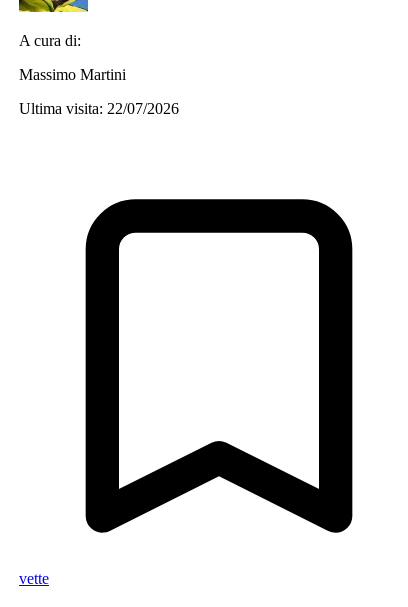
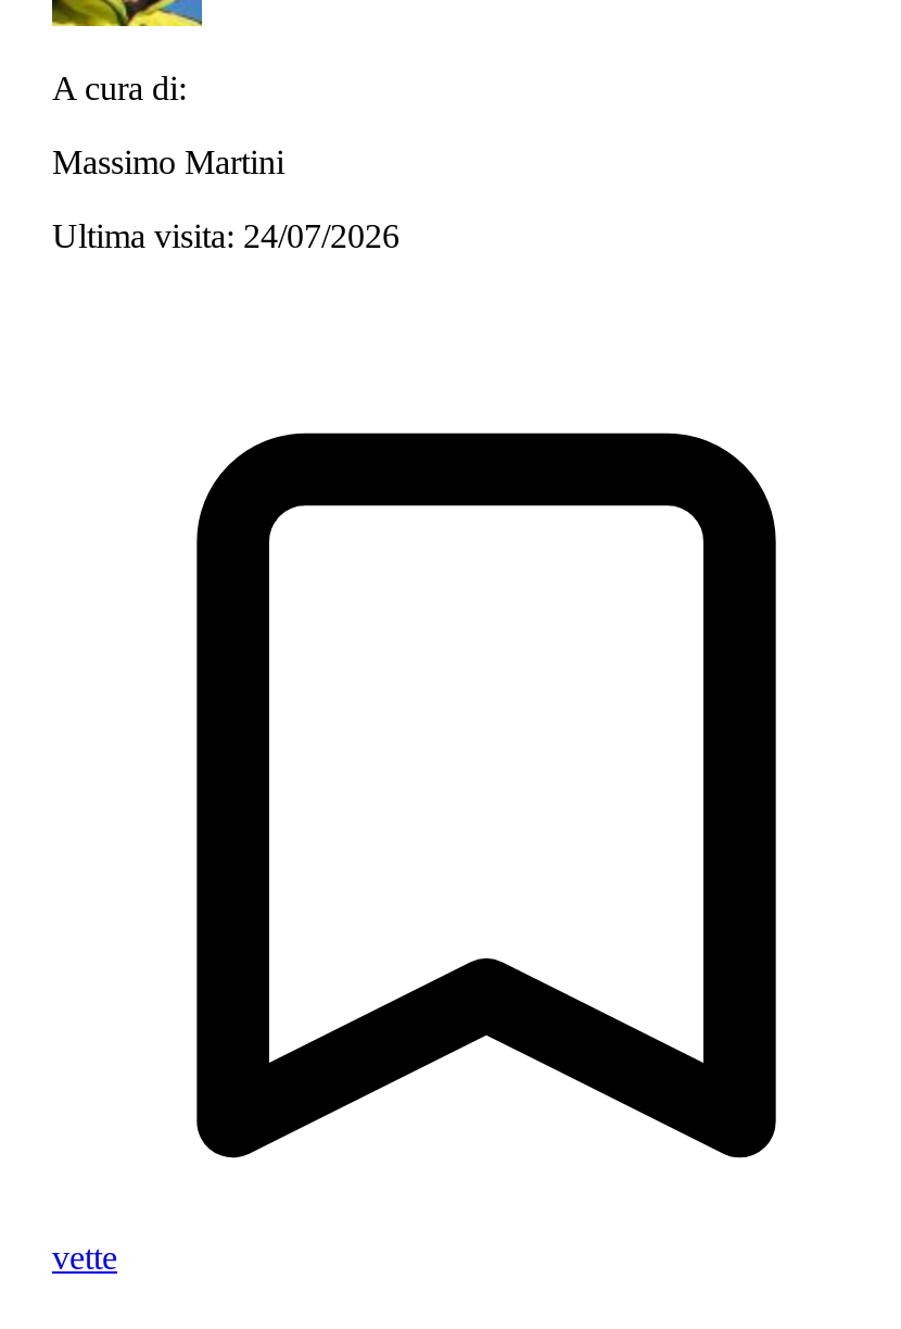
- Ultima visita: 22/07/2026
+ Ultima visita: 24/07/2026
